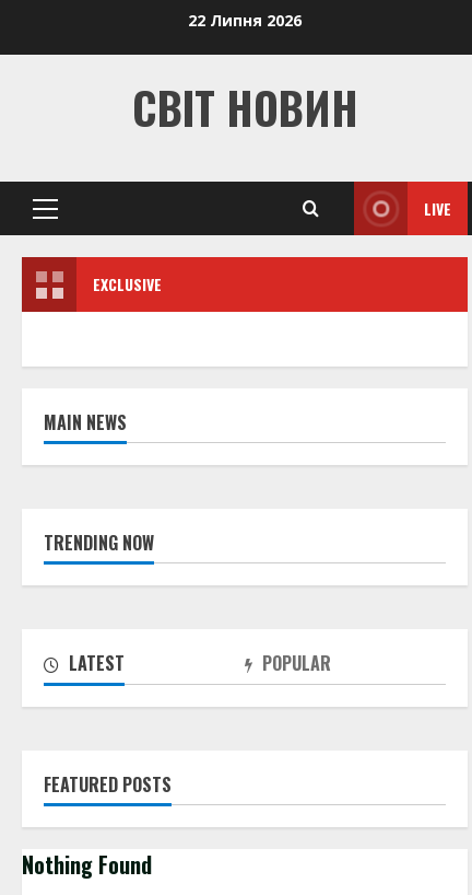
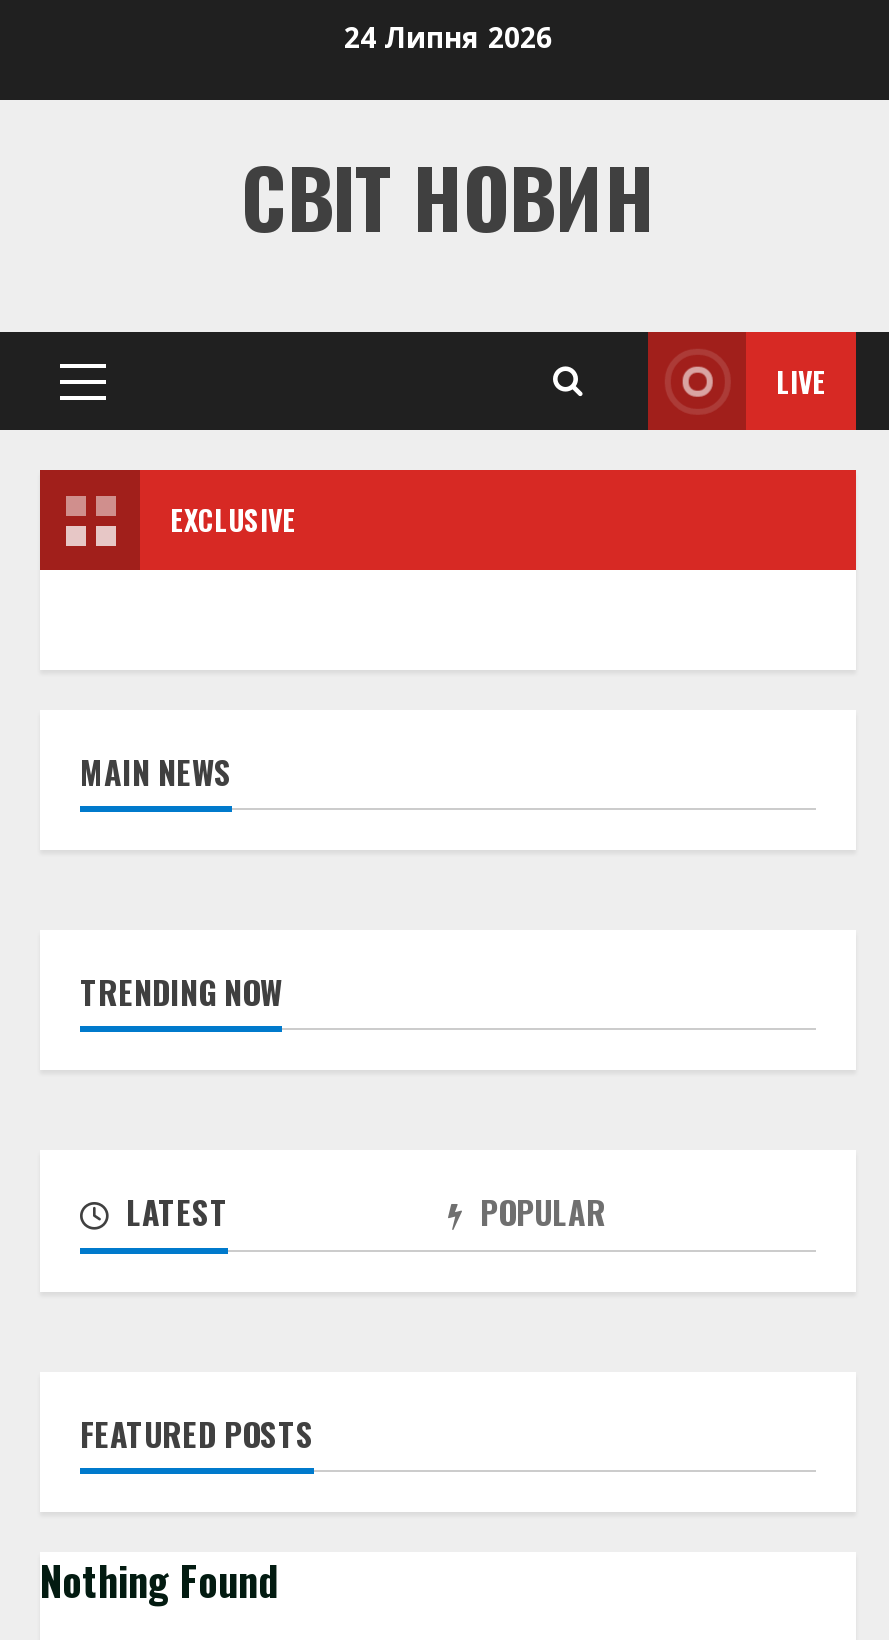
- 22 Липня 2026
+ 24 Липня 2026
